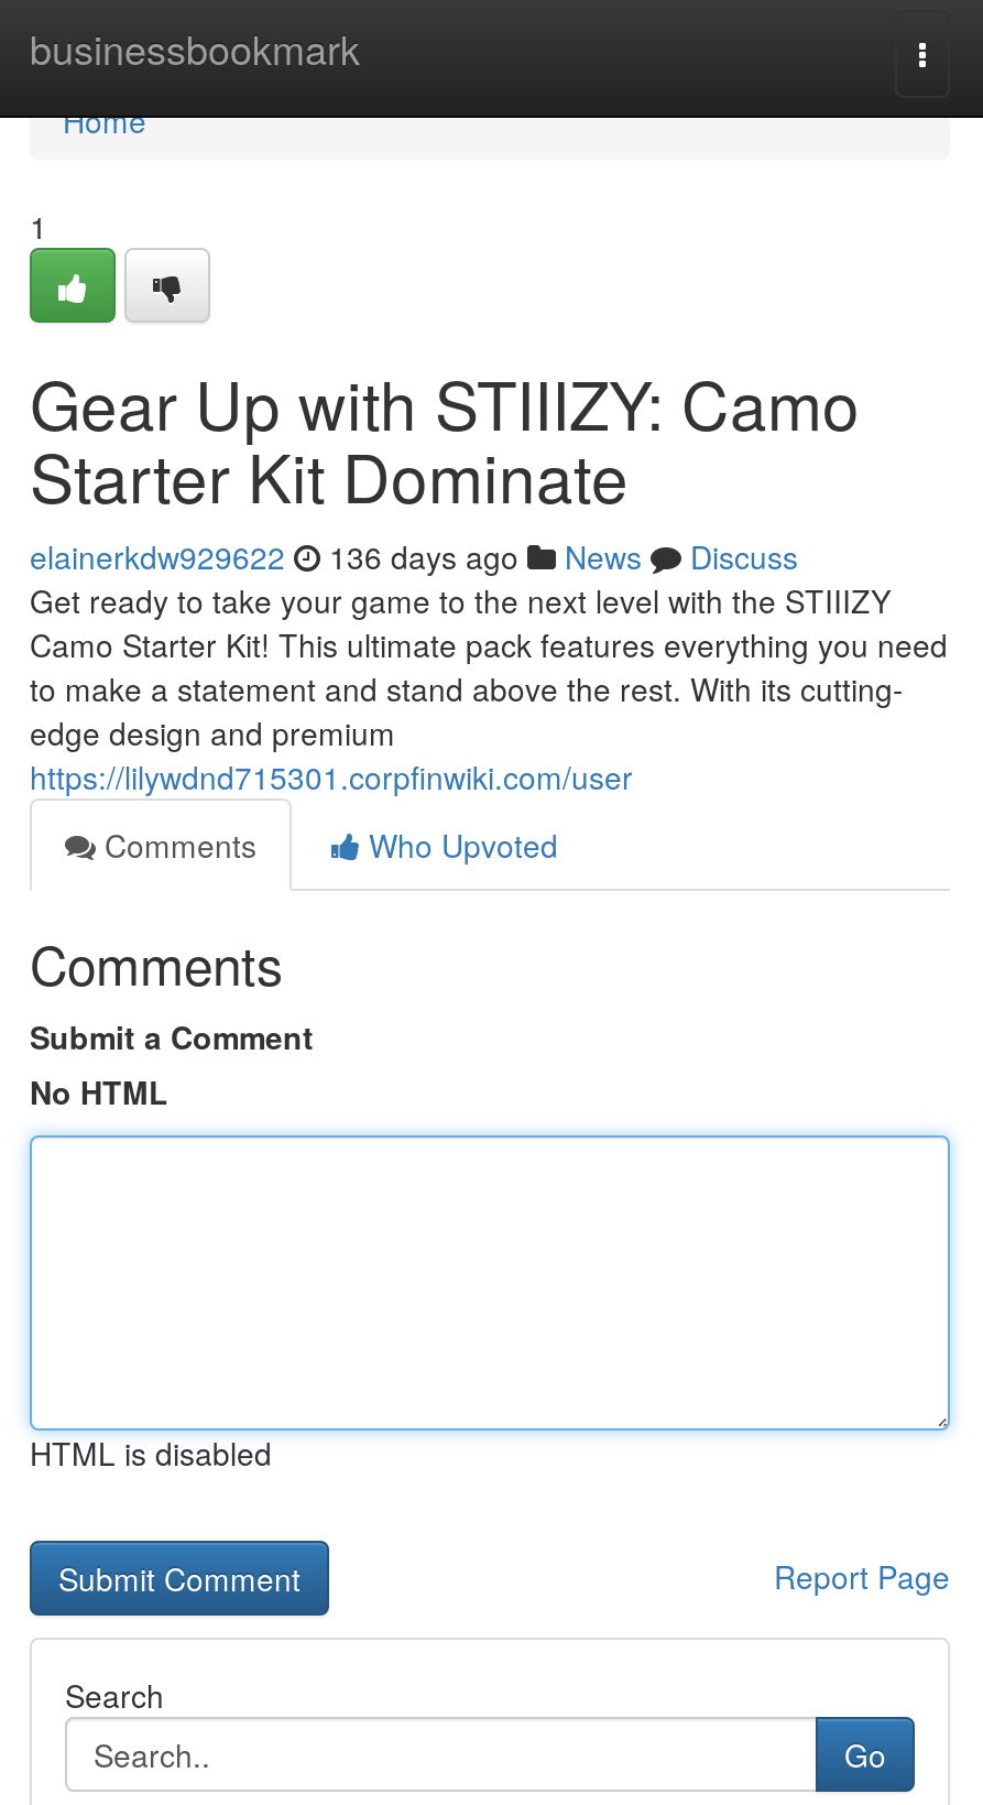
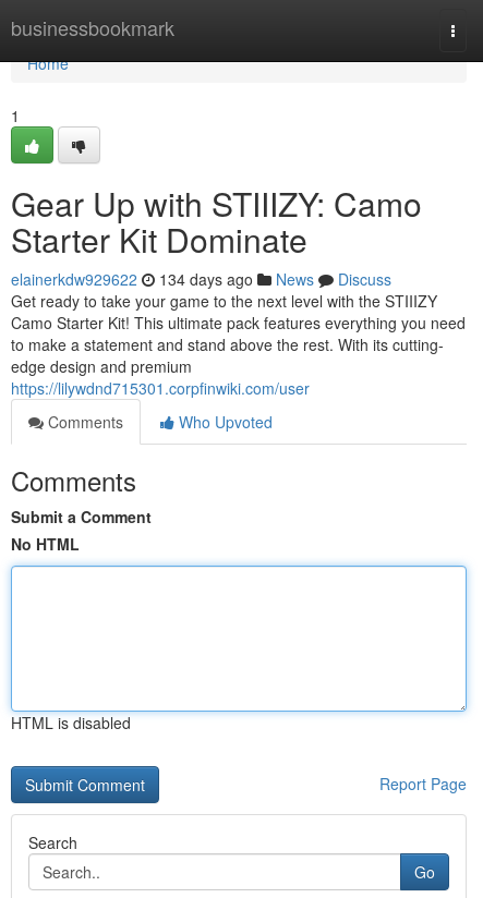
- elainerkdw929622 136 days ago News Discuss
+ elainerkdw929622 134 days ago News Discuss
